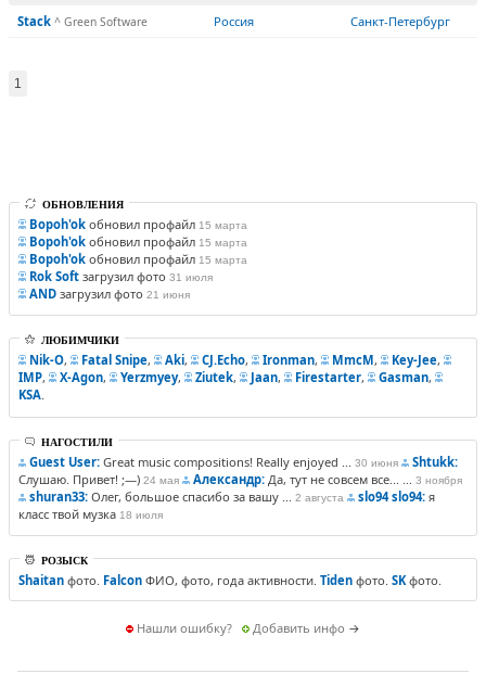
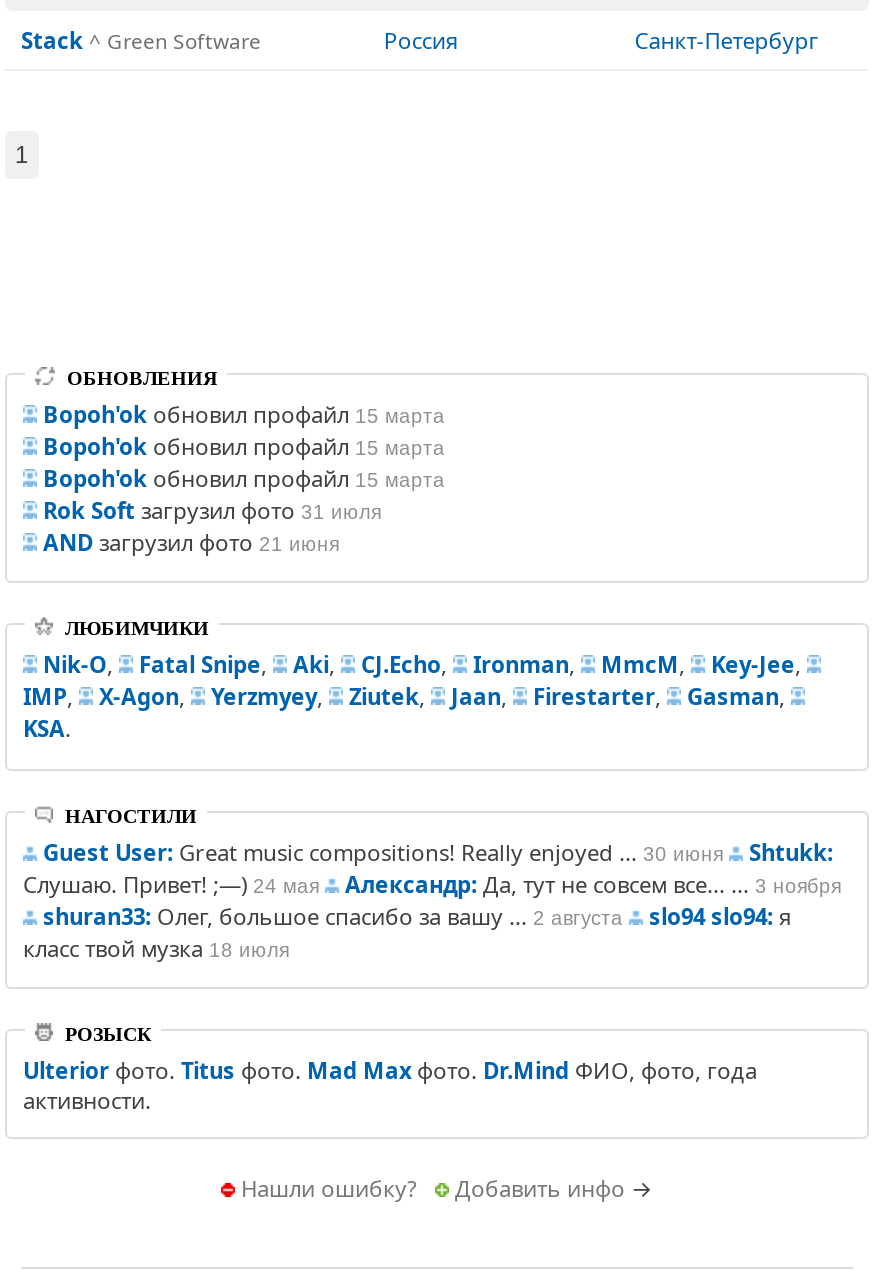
- Shaitan фото. Falcon ФИО, фото, года активности. Tiden фото. SK фото.
+ Ulterior фото. Titus фото. Mad Max фото. Dr.Mind ФИО, фото, года
+ активности.
